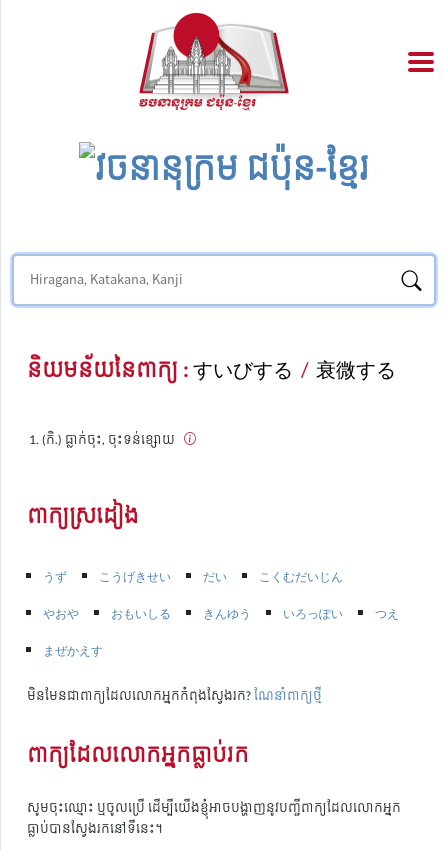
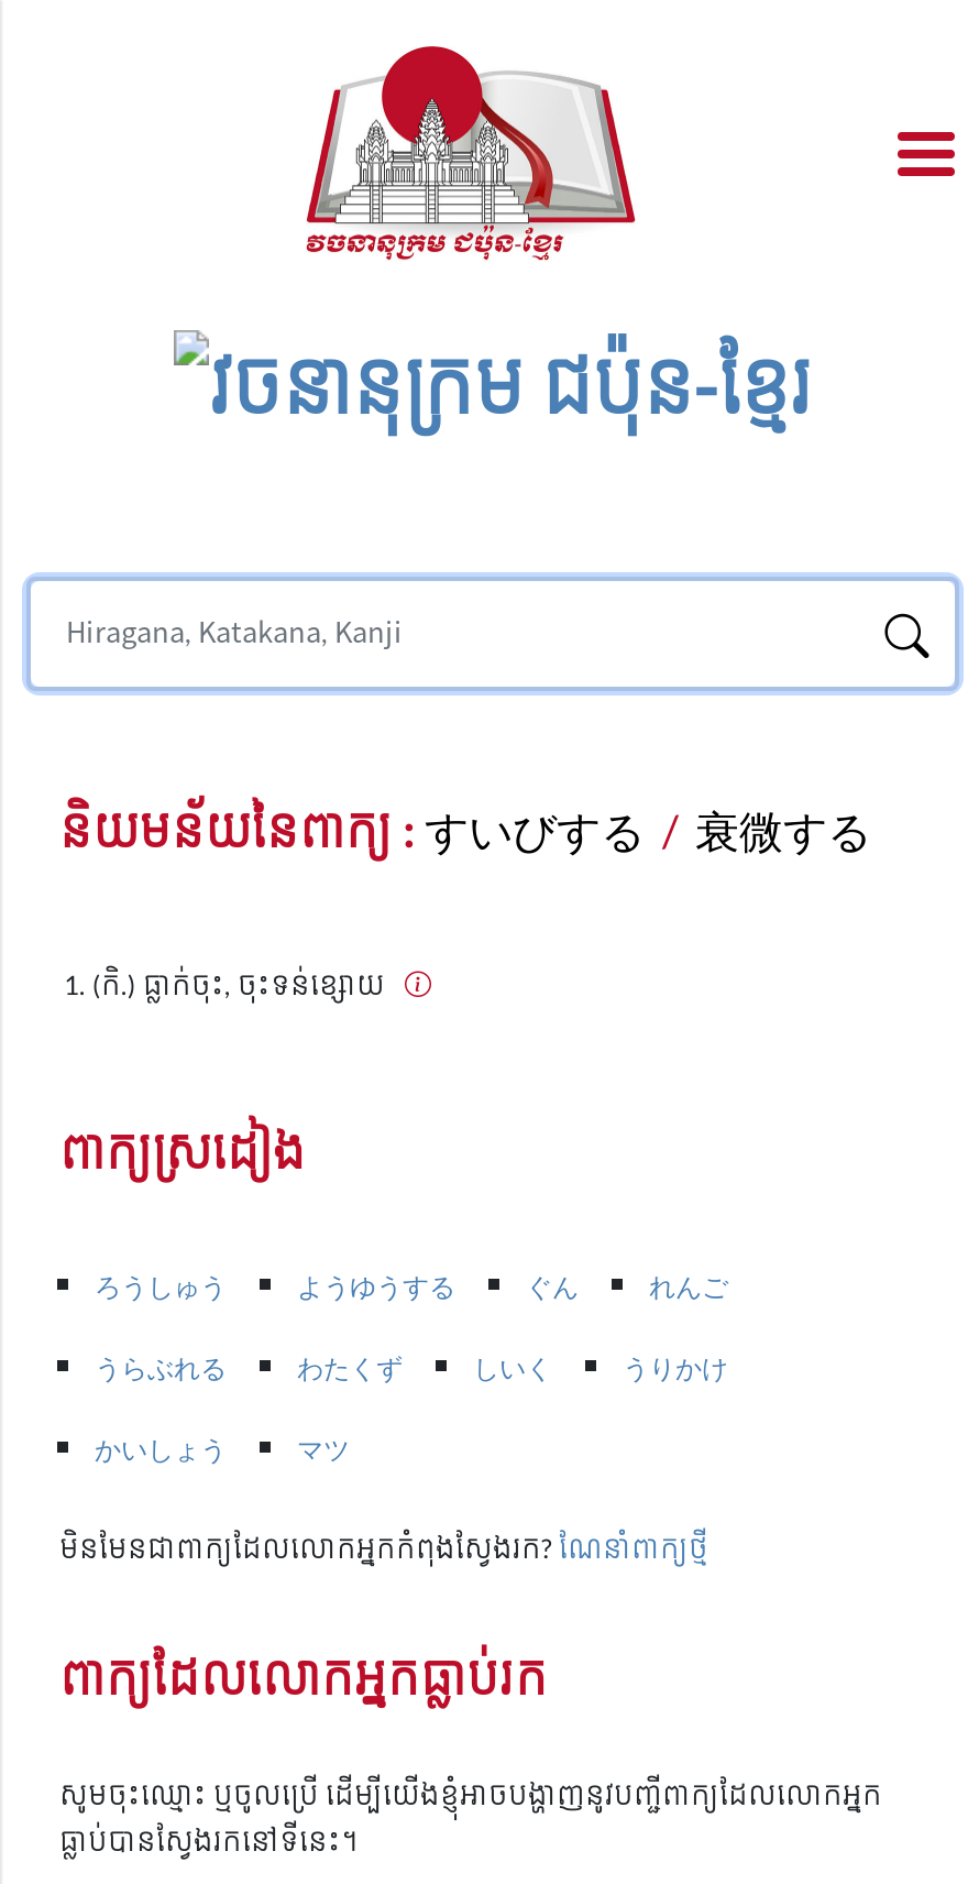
- うず
- こうげきせい
- だい
- こくむだいじん
+ ろうしゅう
+ ようゆうする
+ ぐん
+ れんご

- やおや
- おもいしる
- きんゆう
- いろっぽい
- つえ
+ うらぶれる
+ わたくず
+ しいく
+ うりかけ

- まぜかえす
+ かいしょう
+ マツ
